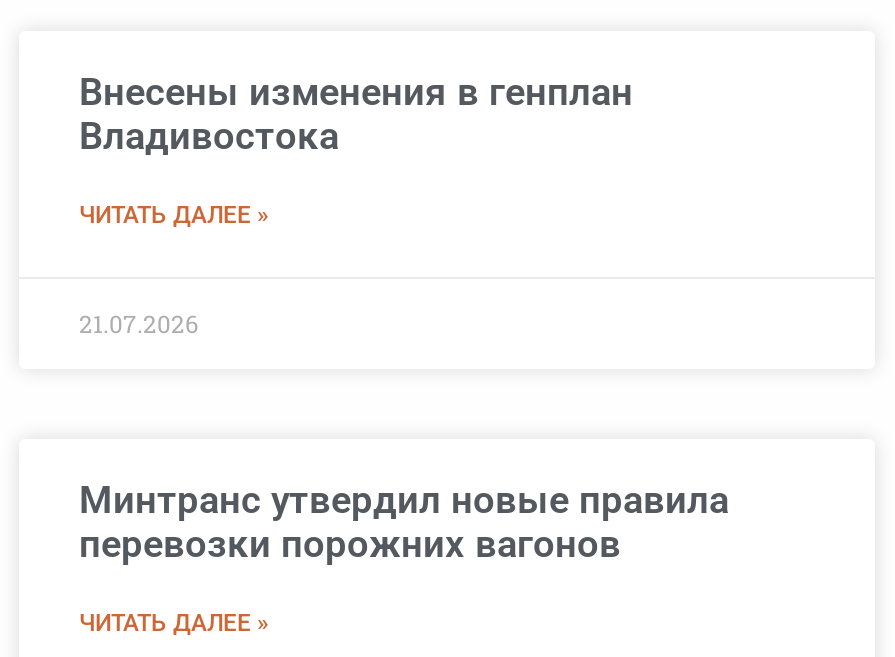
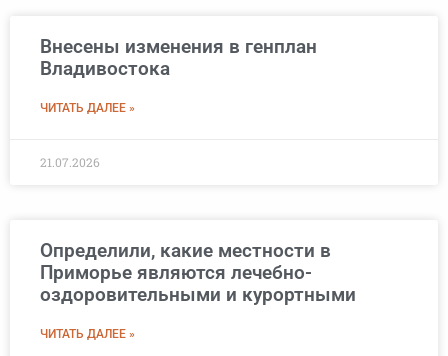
- Минтранс утвердил новые правила
- перевозки порожних вагонов
+ Определили, какие местности в
+ Приморье являются лечебно-
+ оздоровительными и курортными
